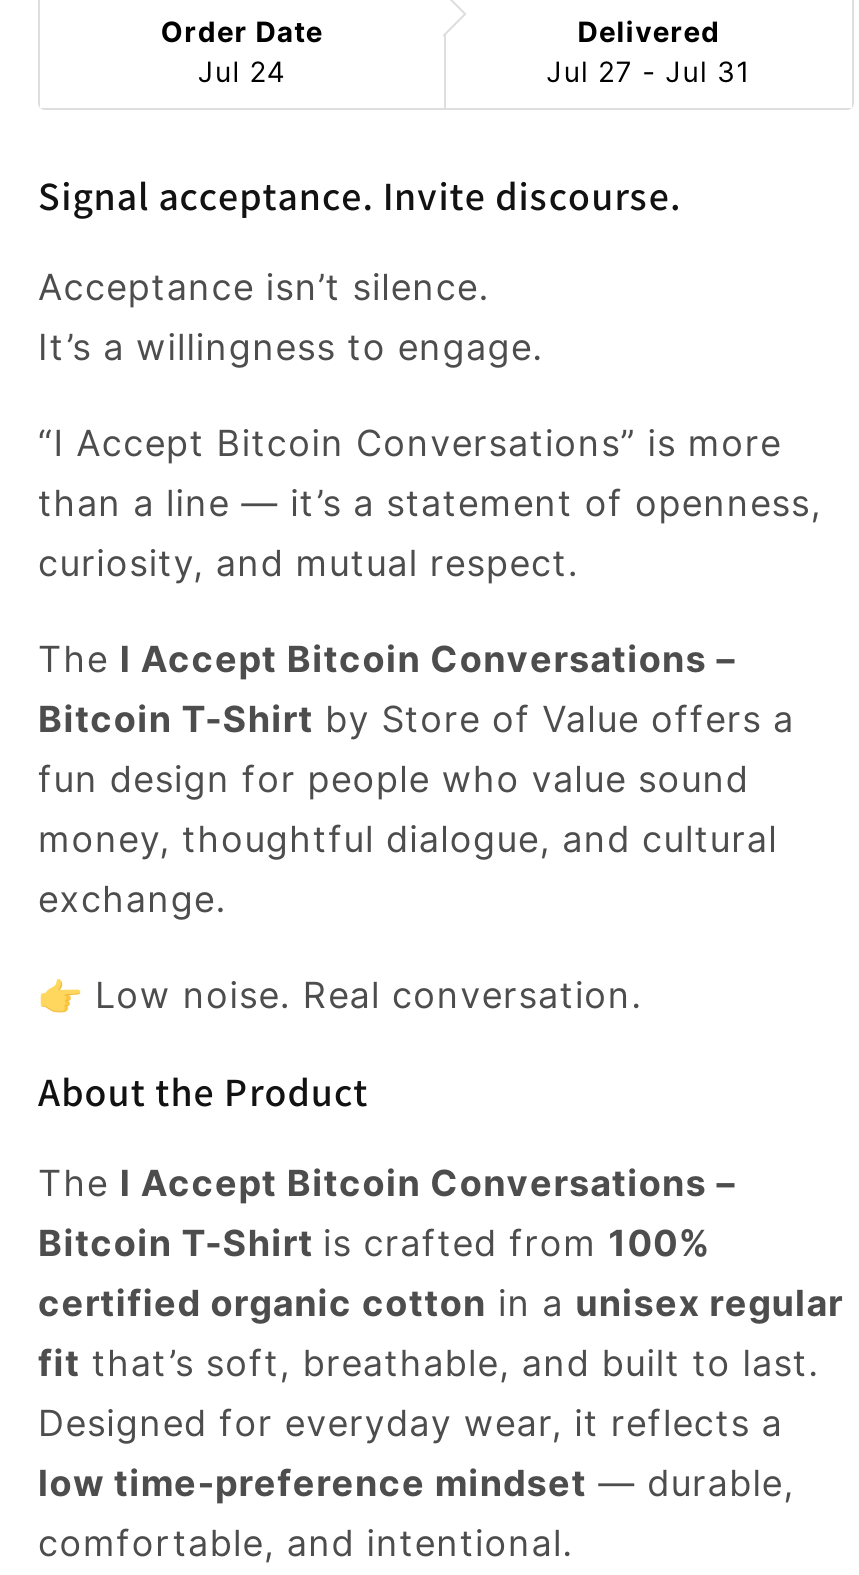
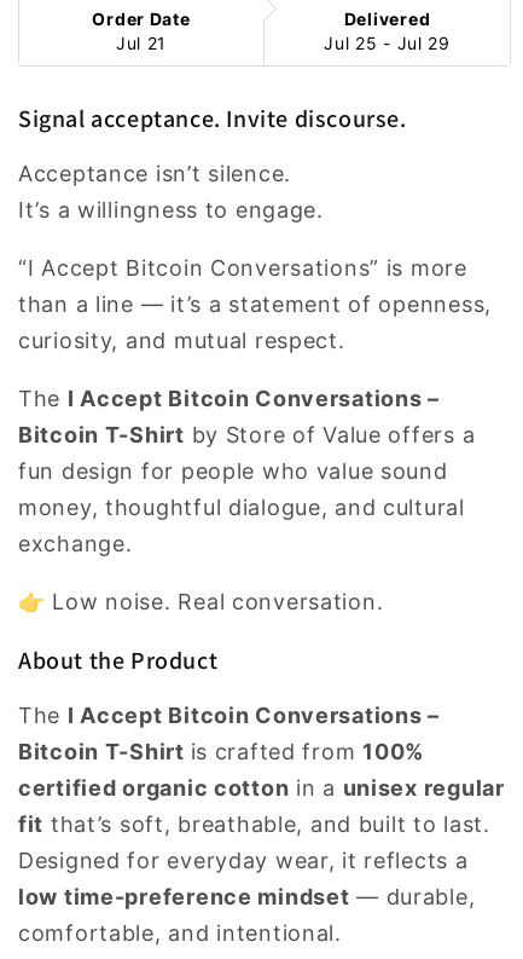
- Jul 24
+ Jul 21

- Jul 27 - Jul 31
+ Jul 25 - Jul 29
